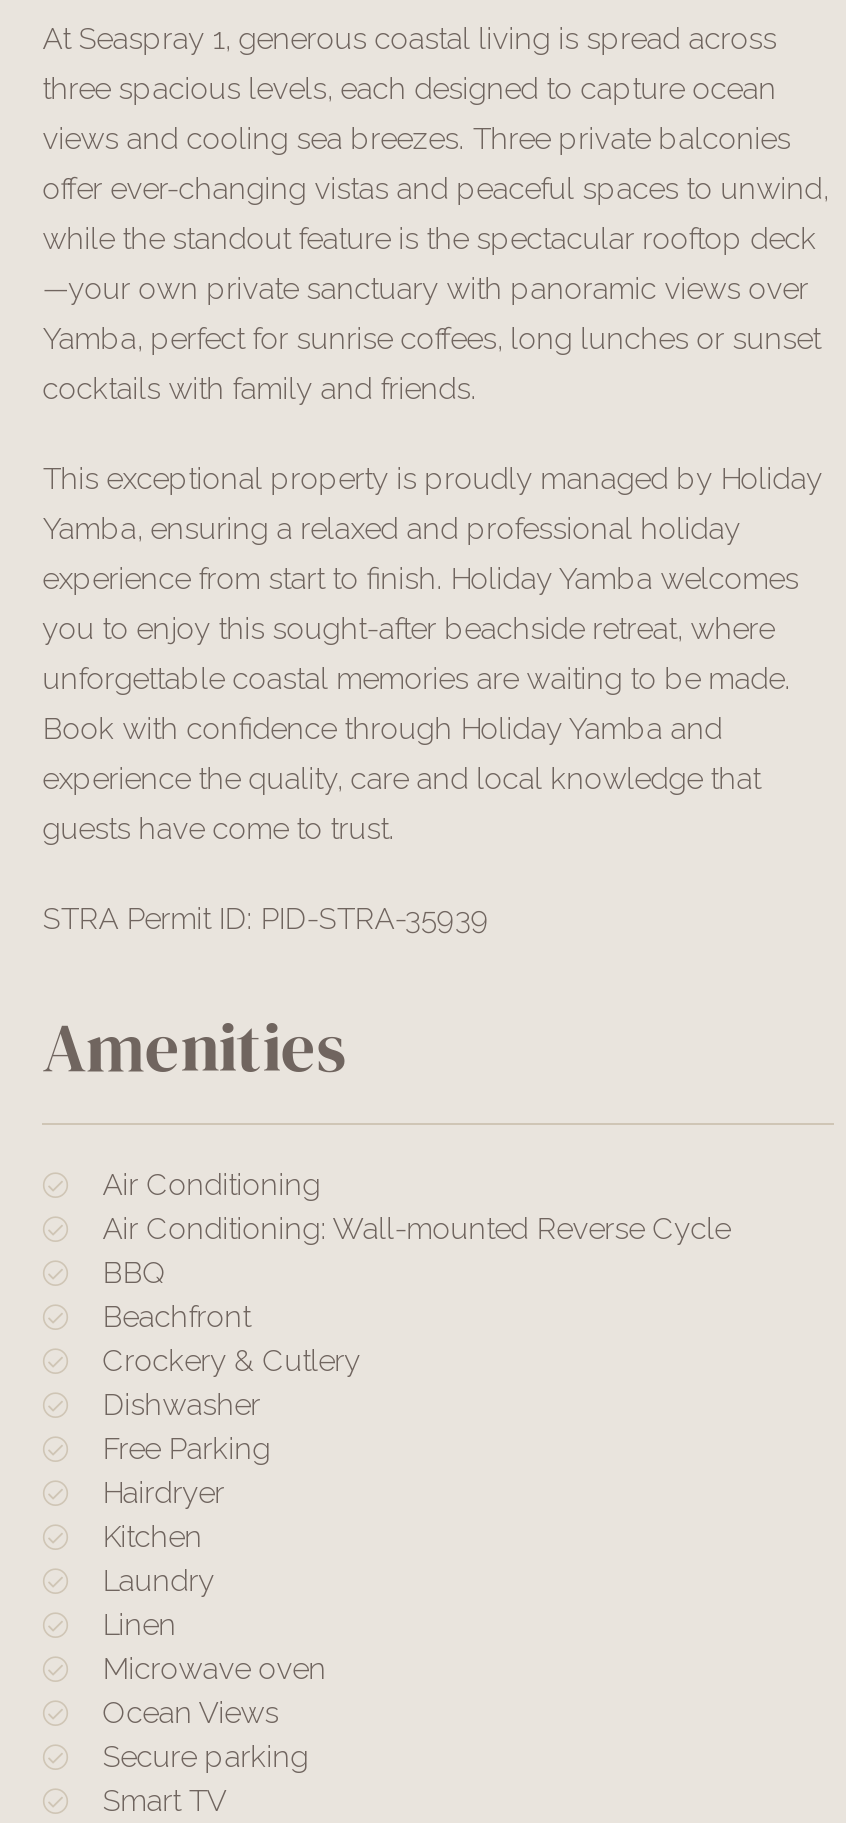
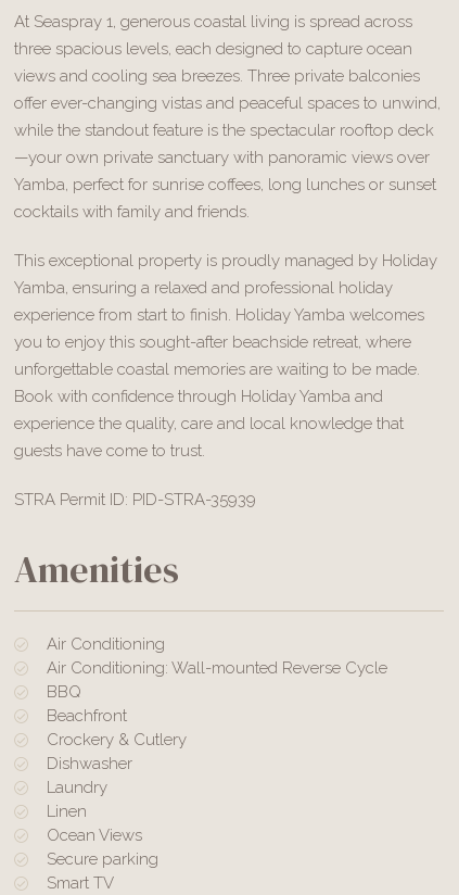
- Free Parking
- Hairdryer
- Kitchen

- Microwave oven
